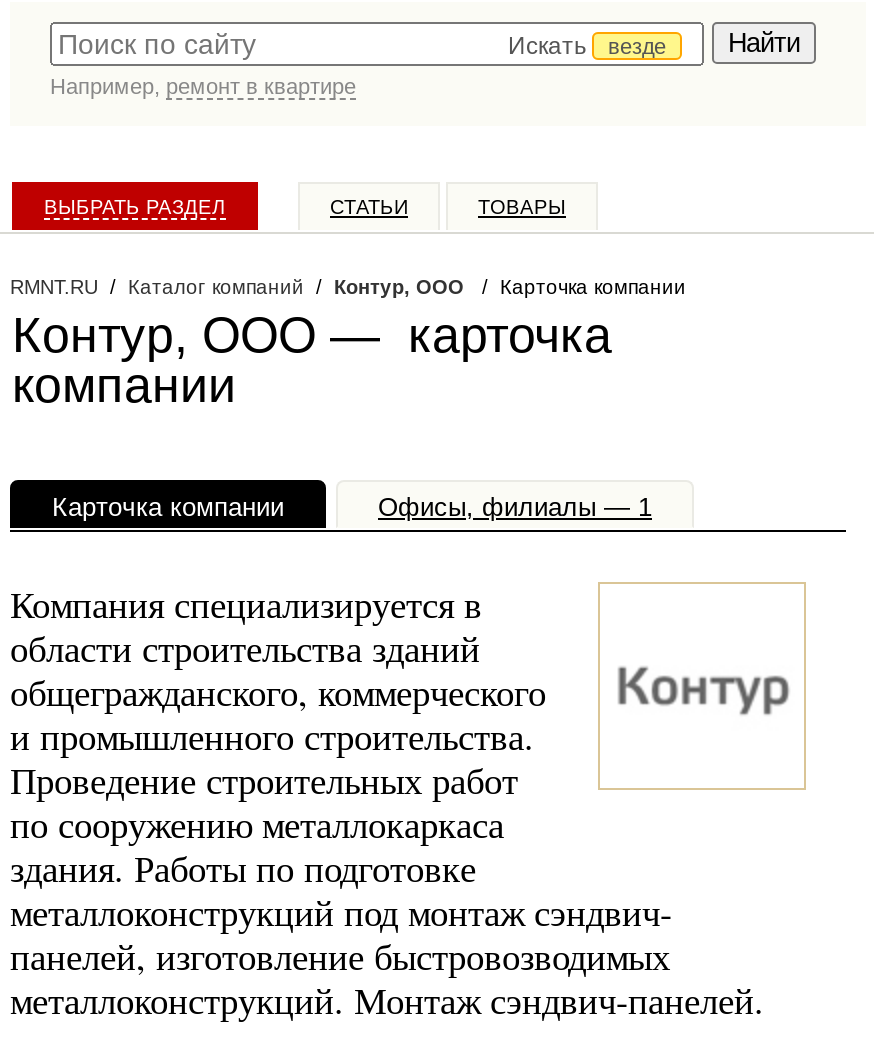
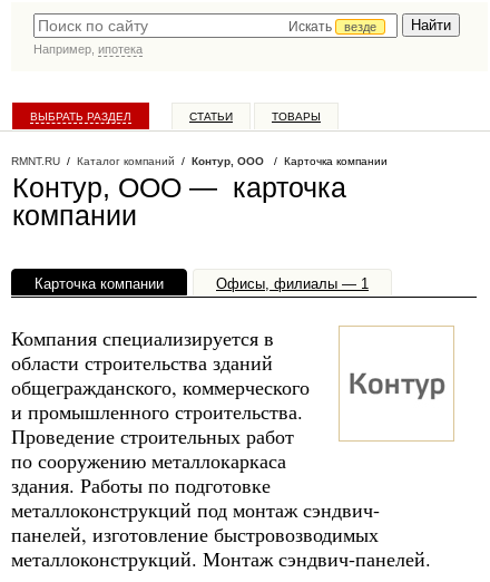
- Например, ремонт в квартире
+ Например, ипотека
